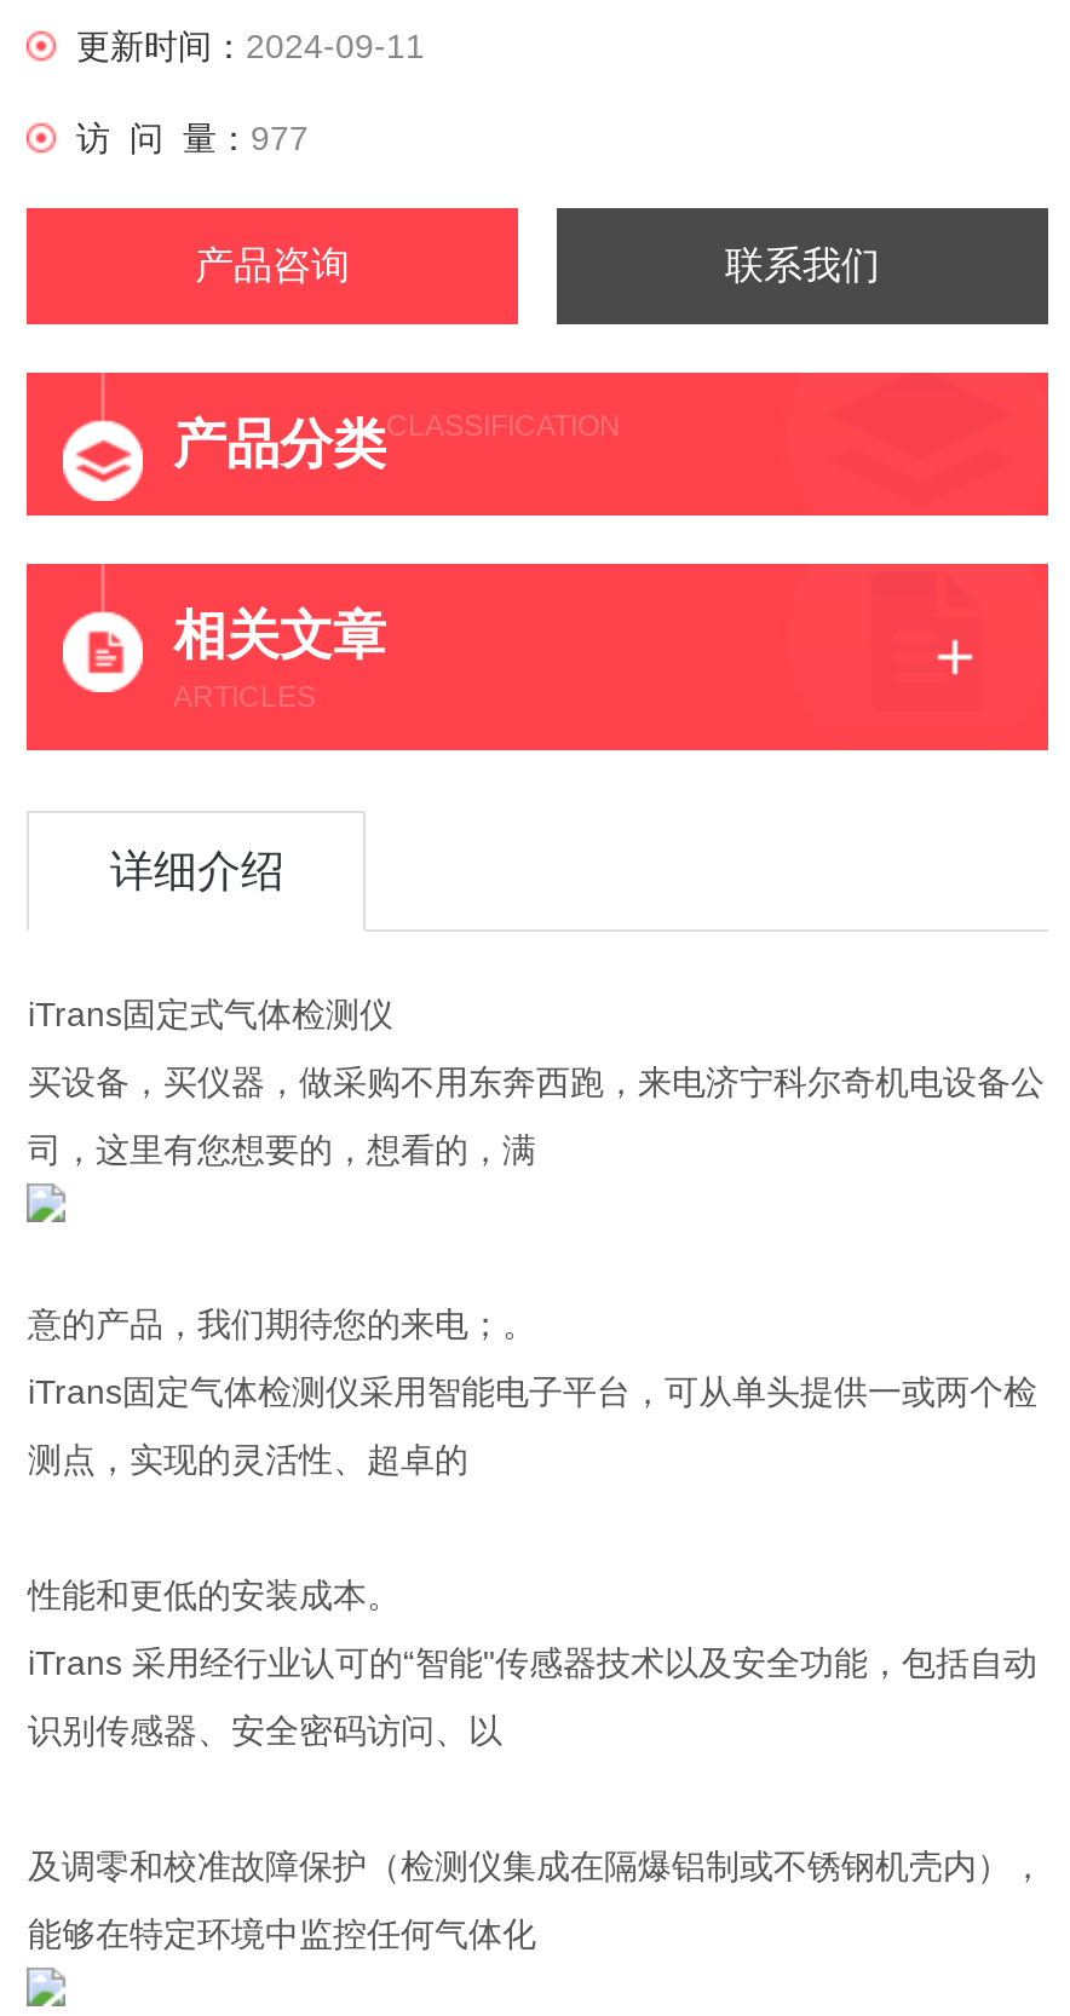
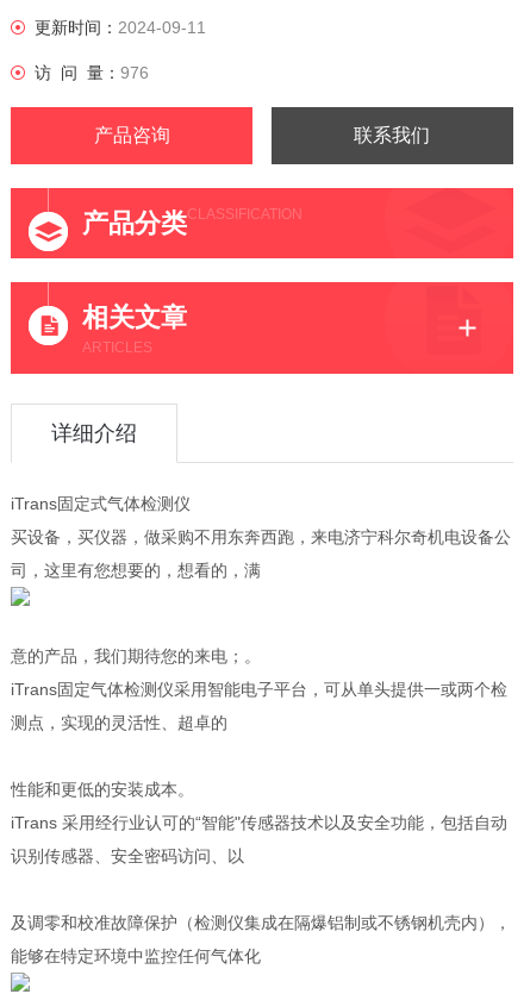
- 访 问 量：977
+ 访 问 量：976
